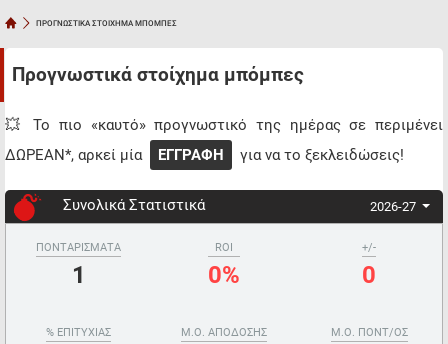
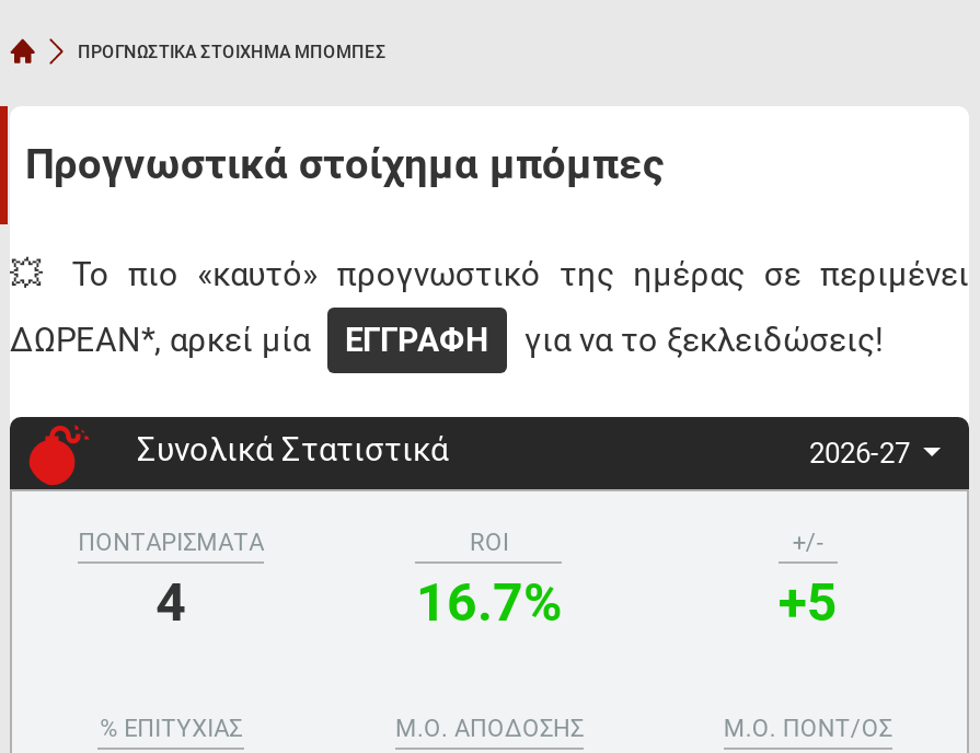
- 1
+ 4

- 0%
+ 16.7%

- 0
+ +5
